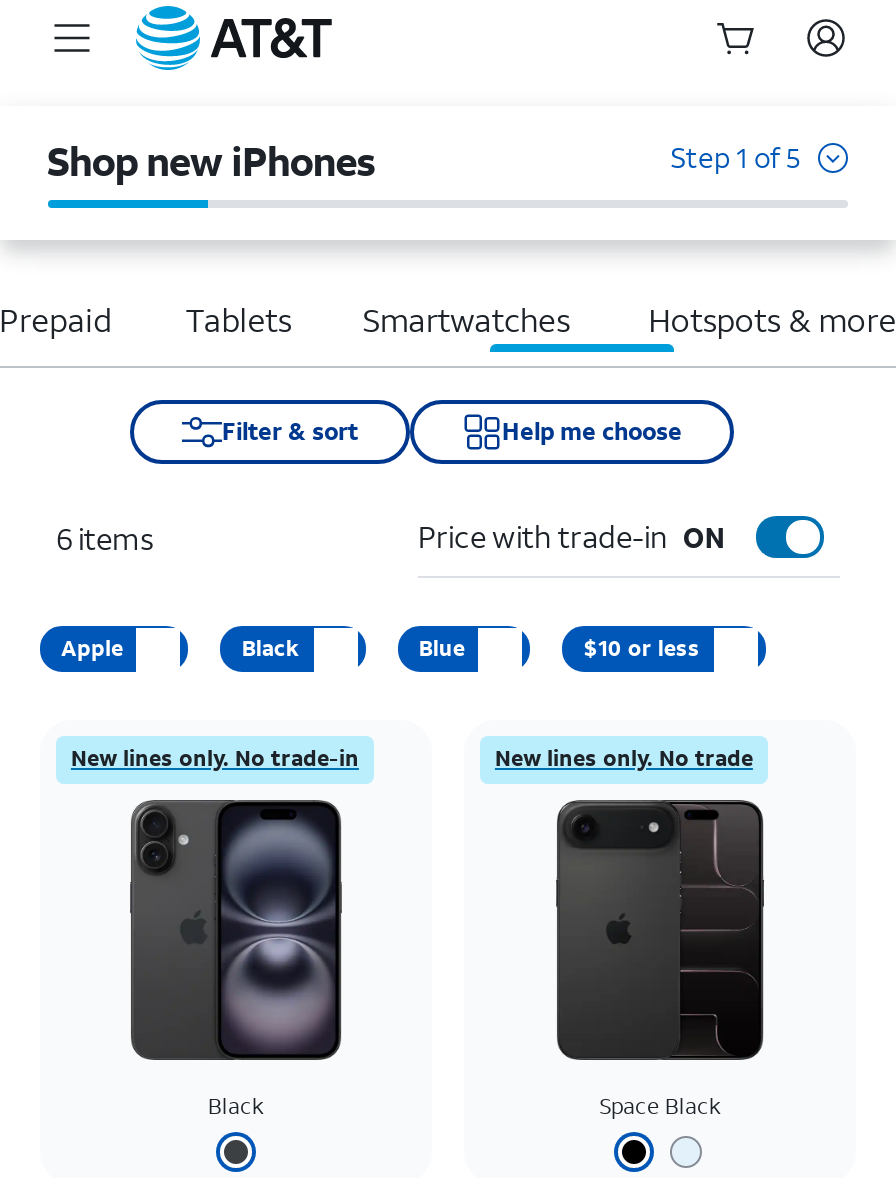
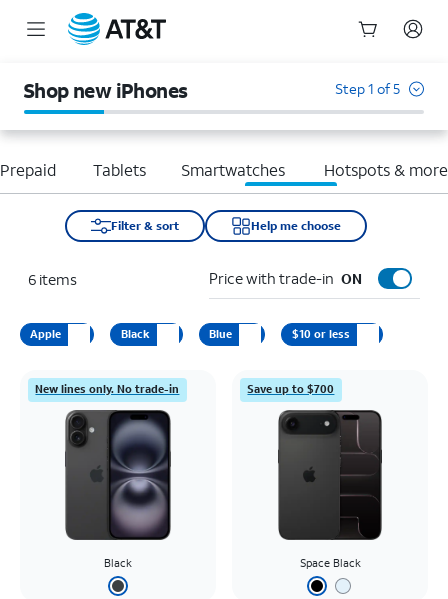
- New lines only. No trade
+ Save up to $700
